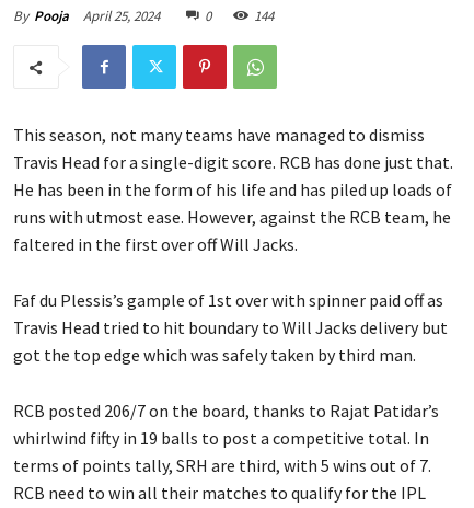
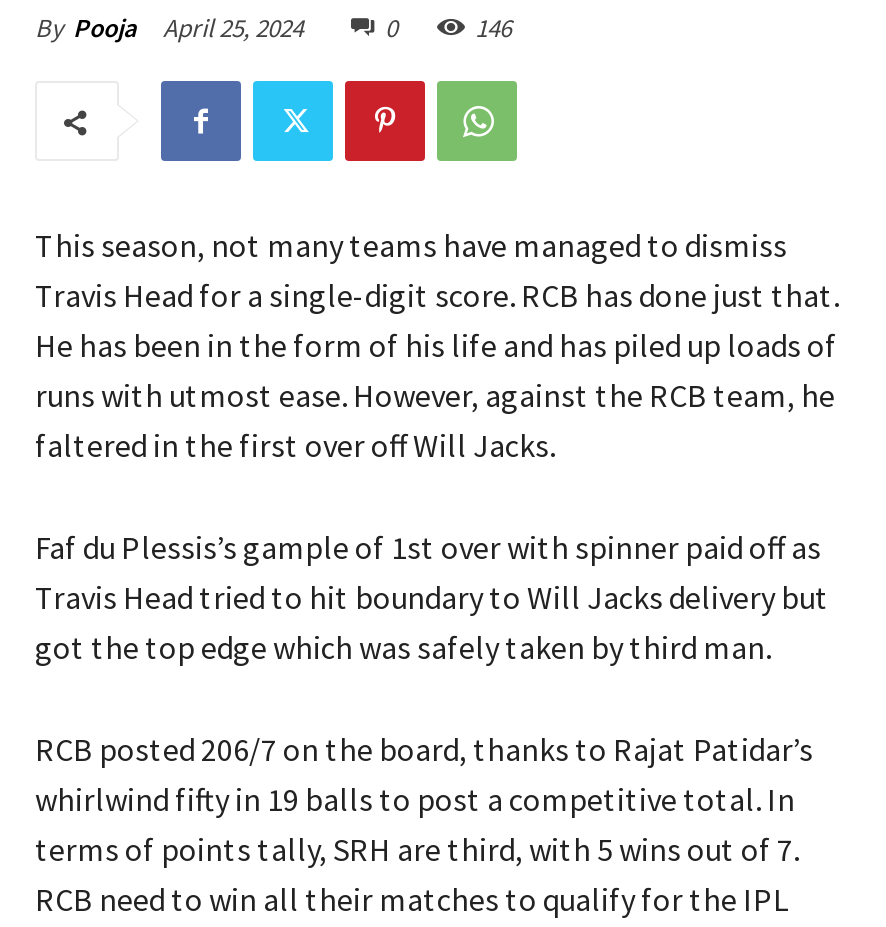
- 144
+ 146
